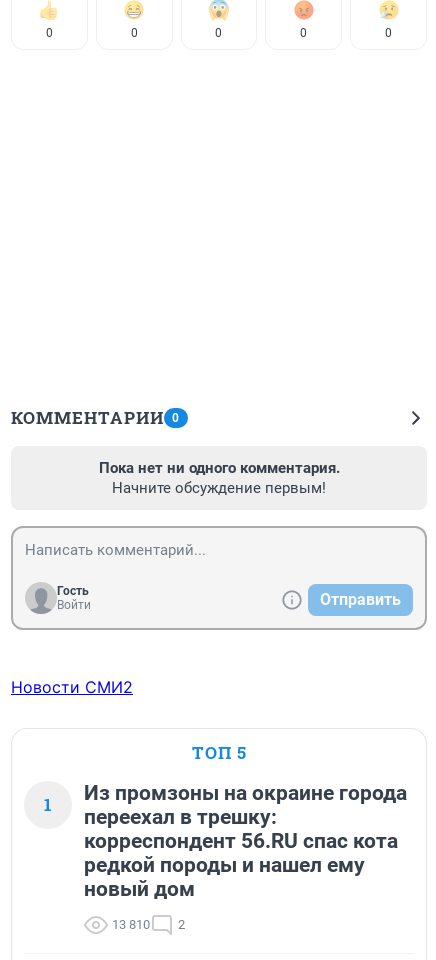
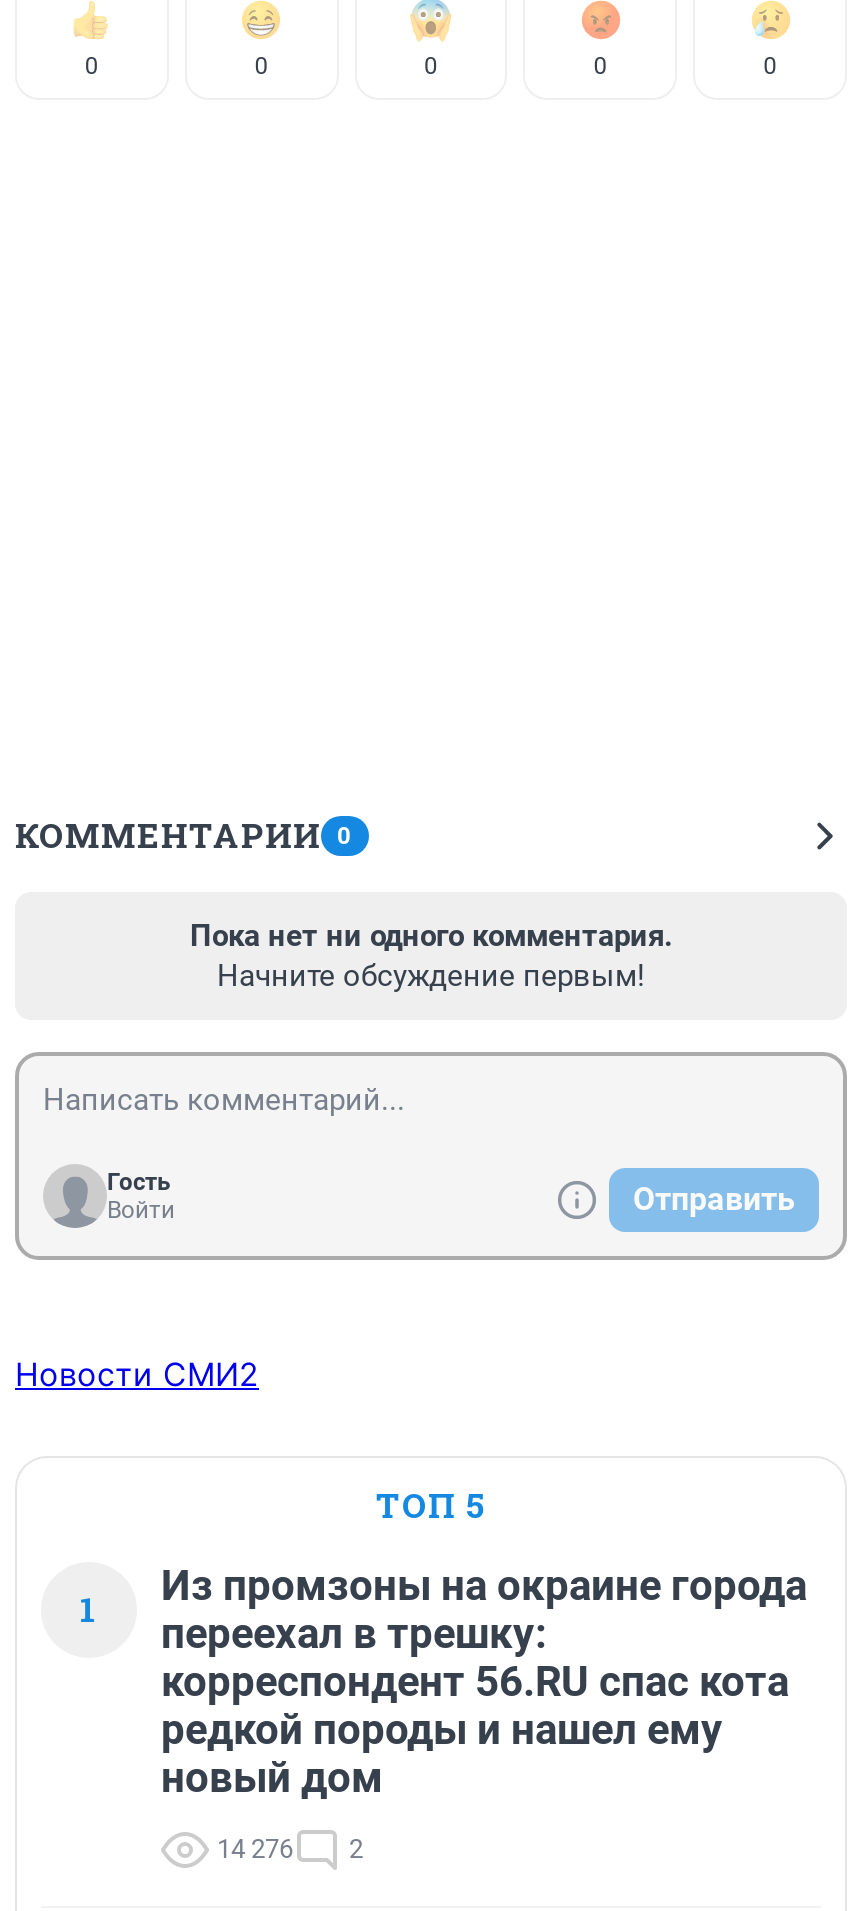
- 13 810 2
+ 14 276 2
